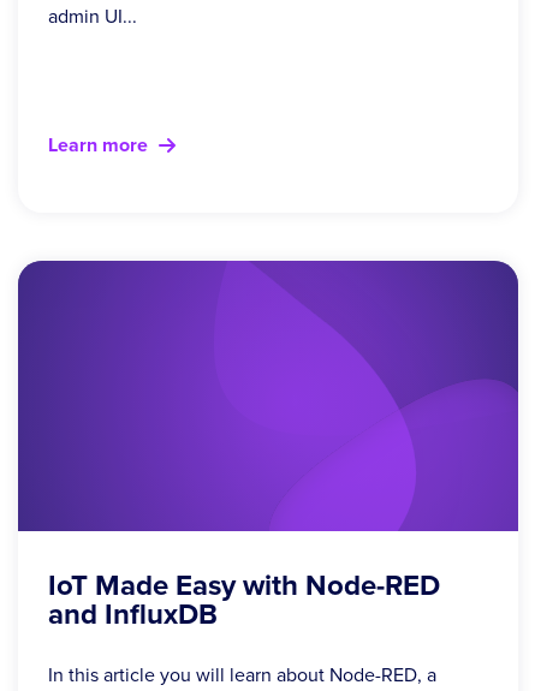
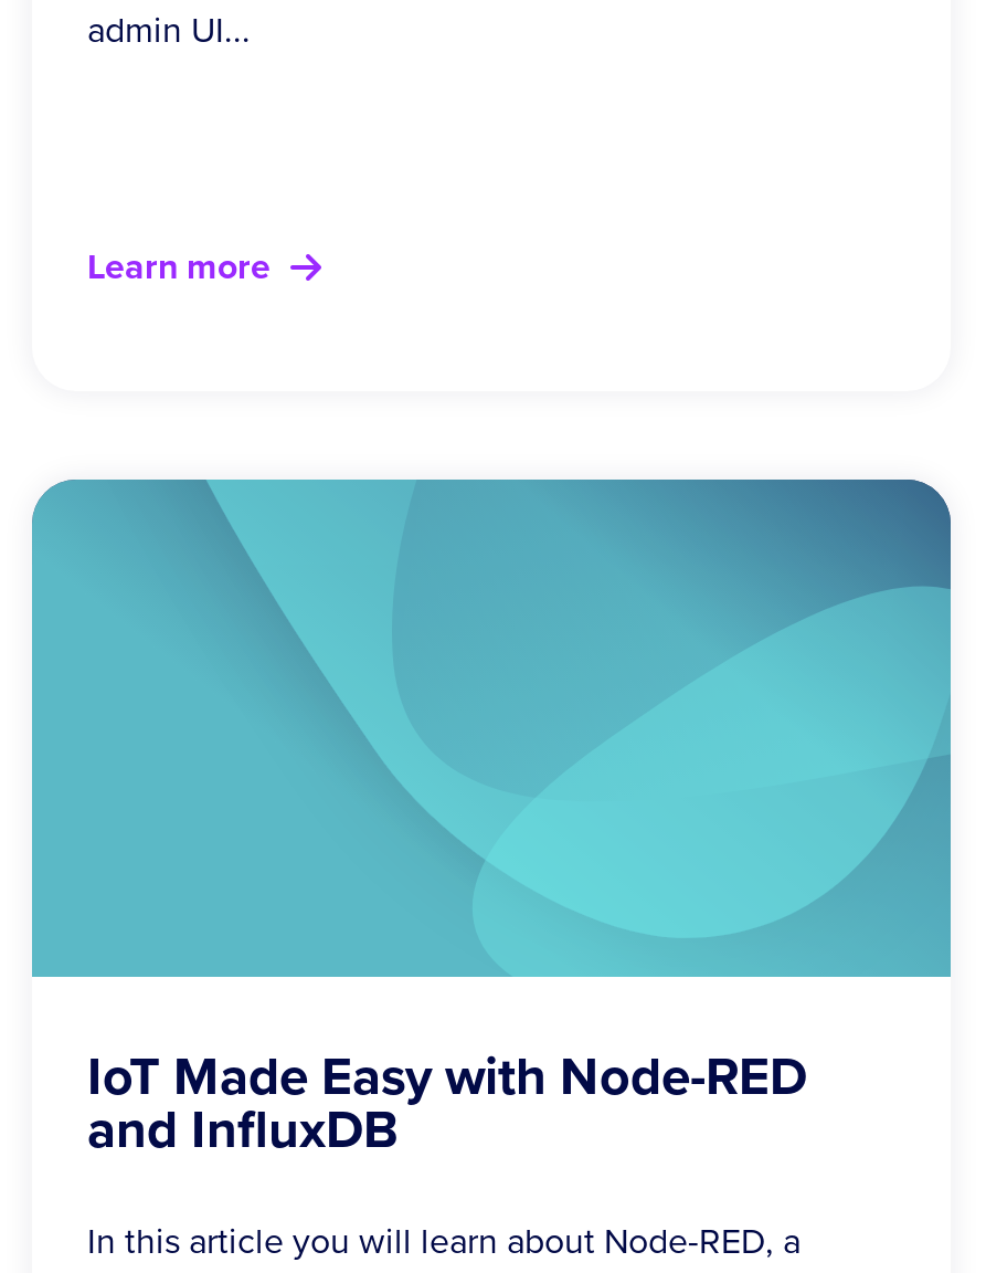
- [image]
+ [image]
